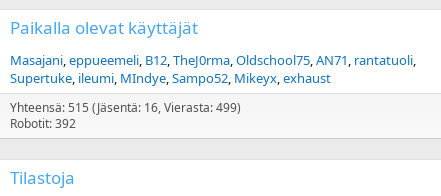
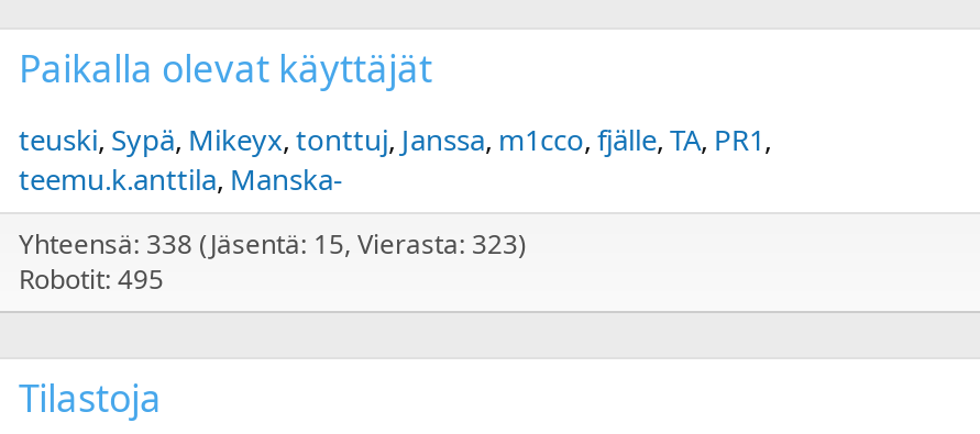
- Masajani eppueemeli B12 TheJ0rma Oldschool75 AN71 rantatuoli
- Supertuke ileumi MIndye Sampo52 Mikeyx exhaust
+ teuski Sypä Mikeyx tonttuj Janssa m1cco fjälle TA PR1
+ teemu.k.anttila Manska-

- Yhteensä: 515 (Jäsentä: 16, Vierasta: 499)
- Robotit: 392
+ Yhteensä: 338 (Jäsentä: 15, Vierasta: 323)
+ Robotit: 495
